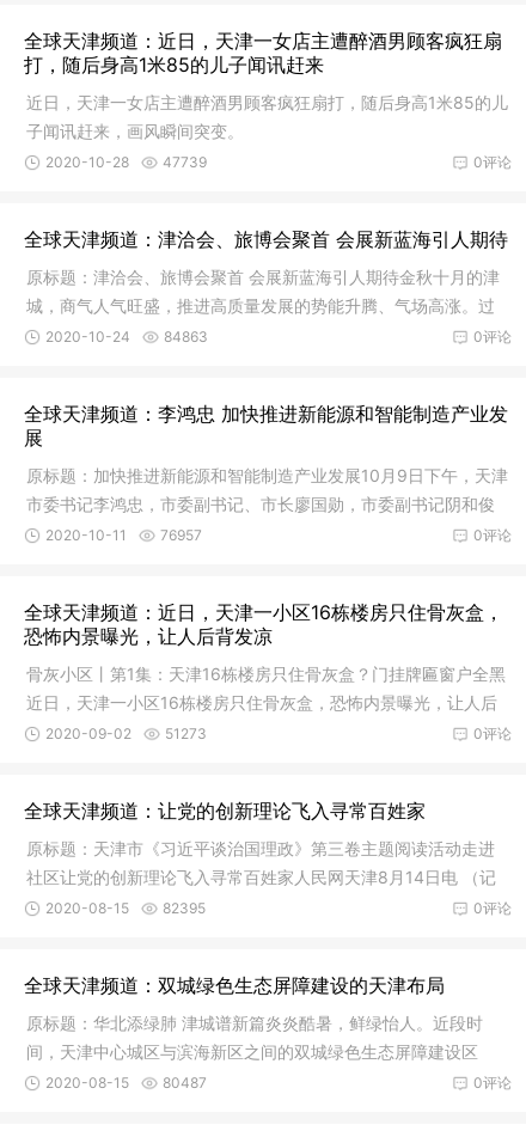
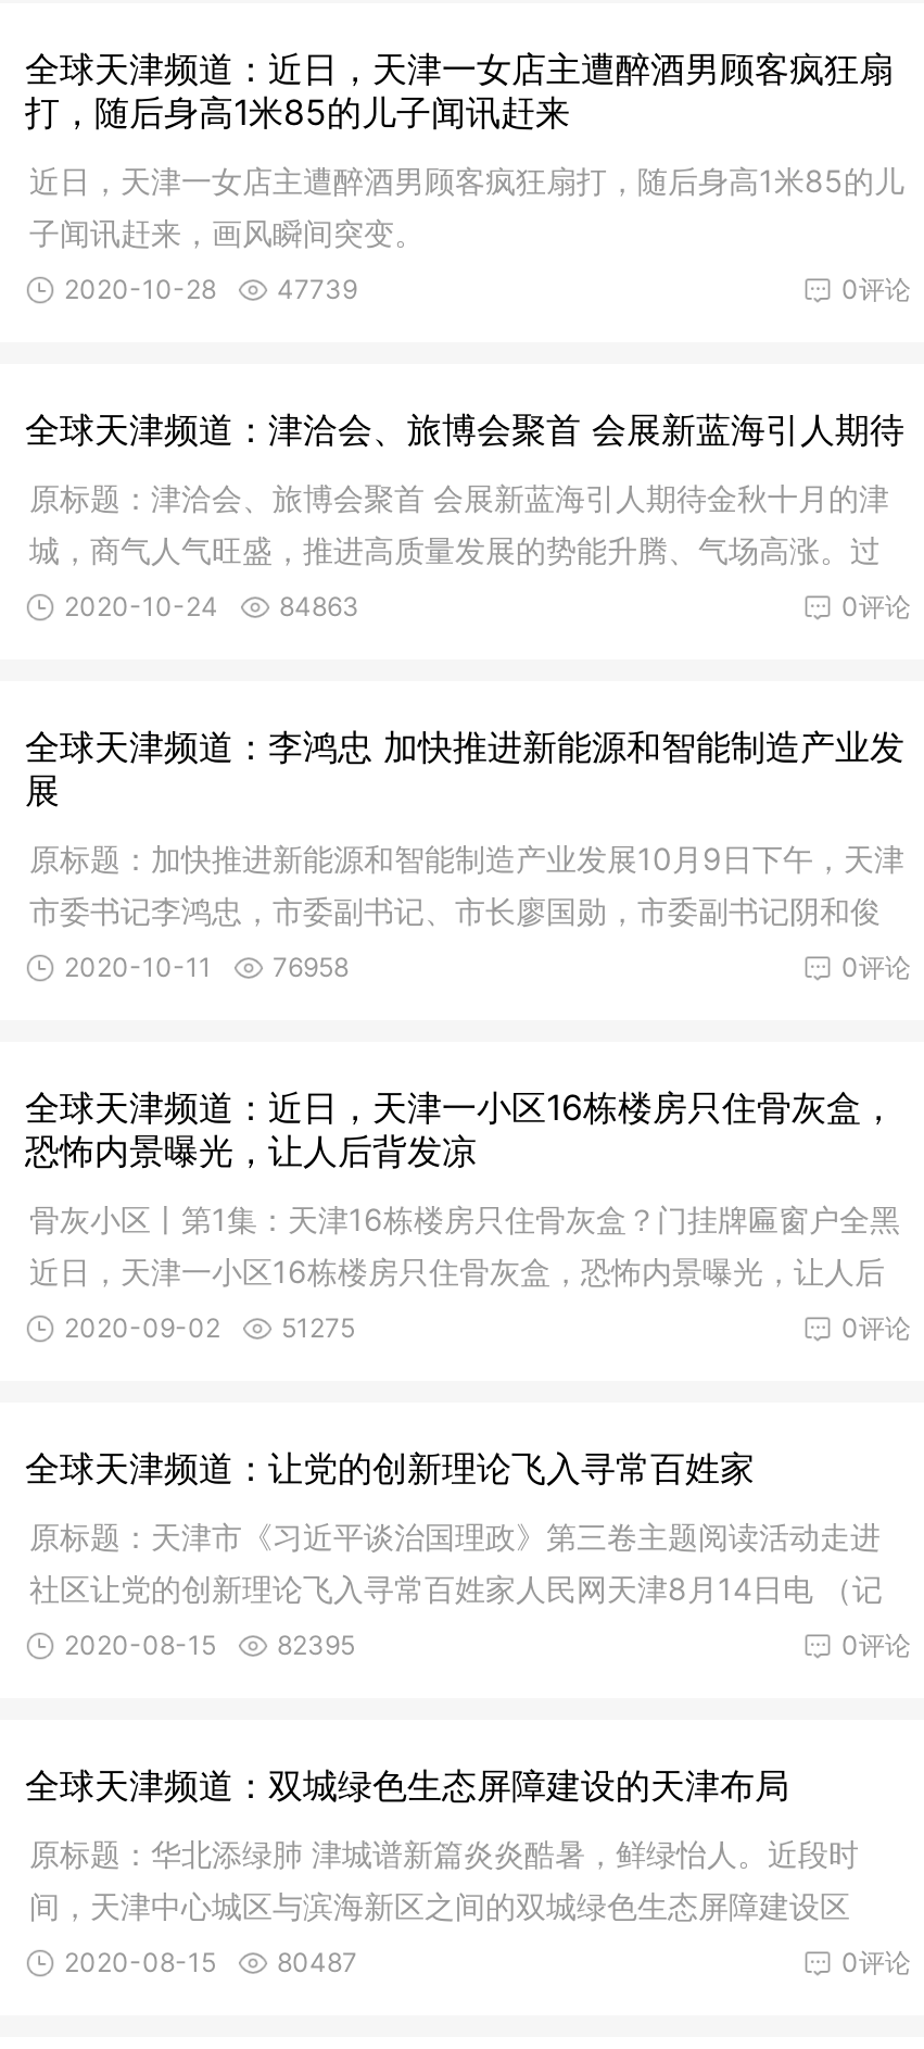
- 76957
+ 76958

- 51273
+ 51275
